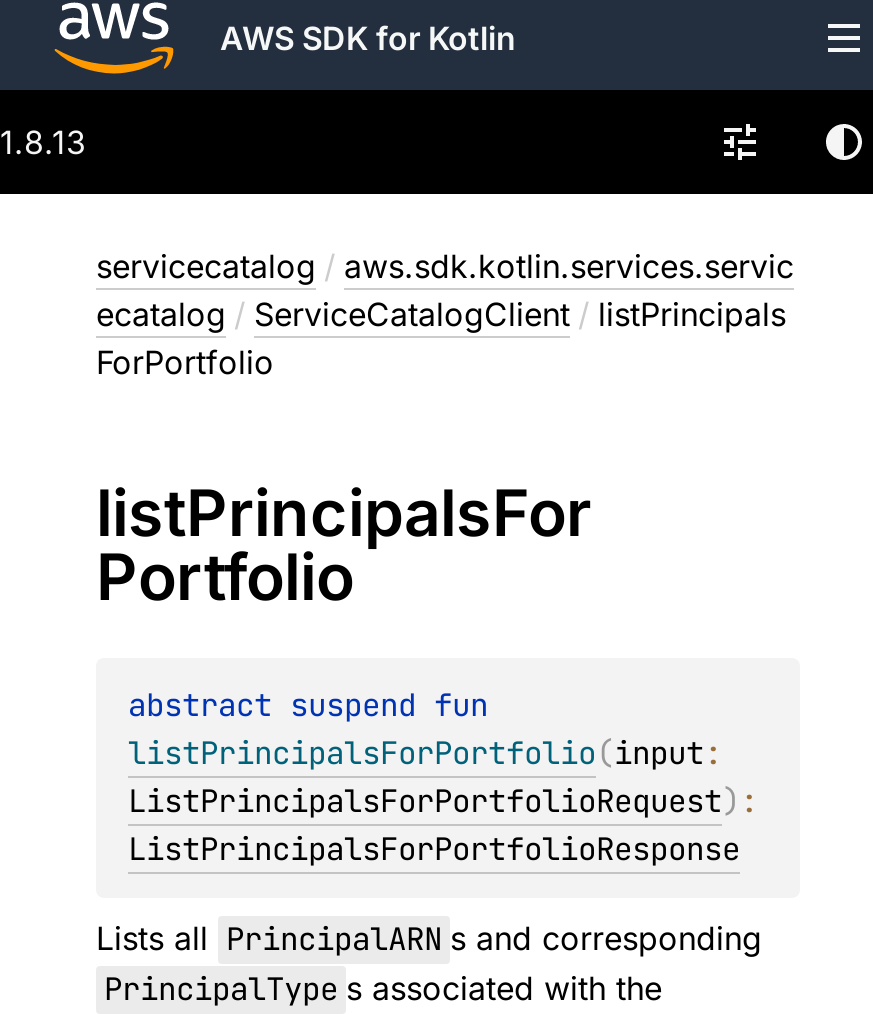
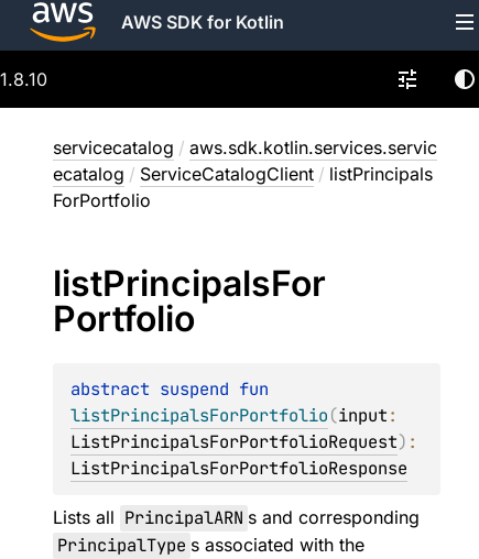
- 1.8.13
+ 1.8.10
